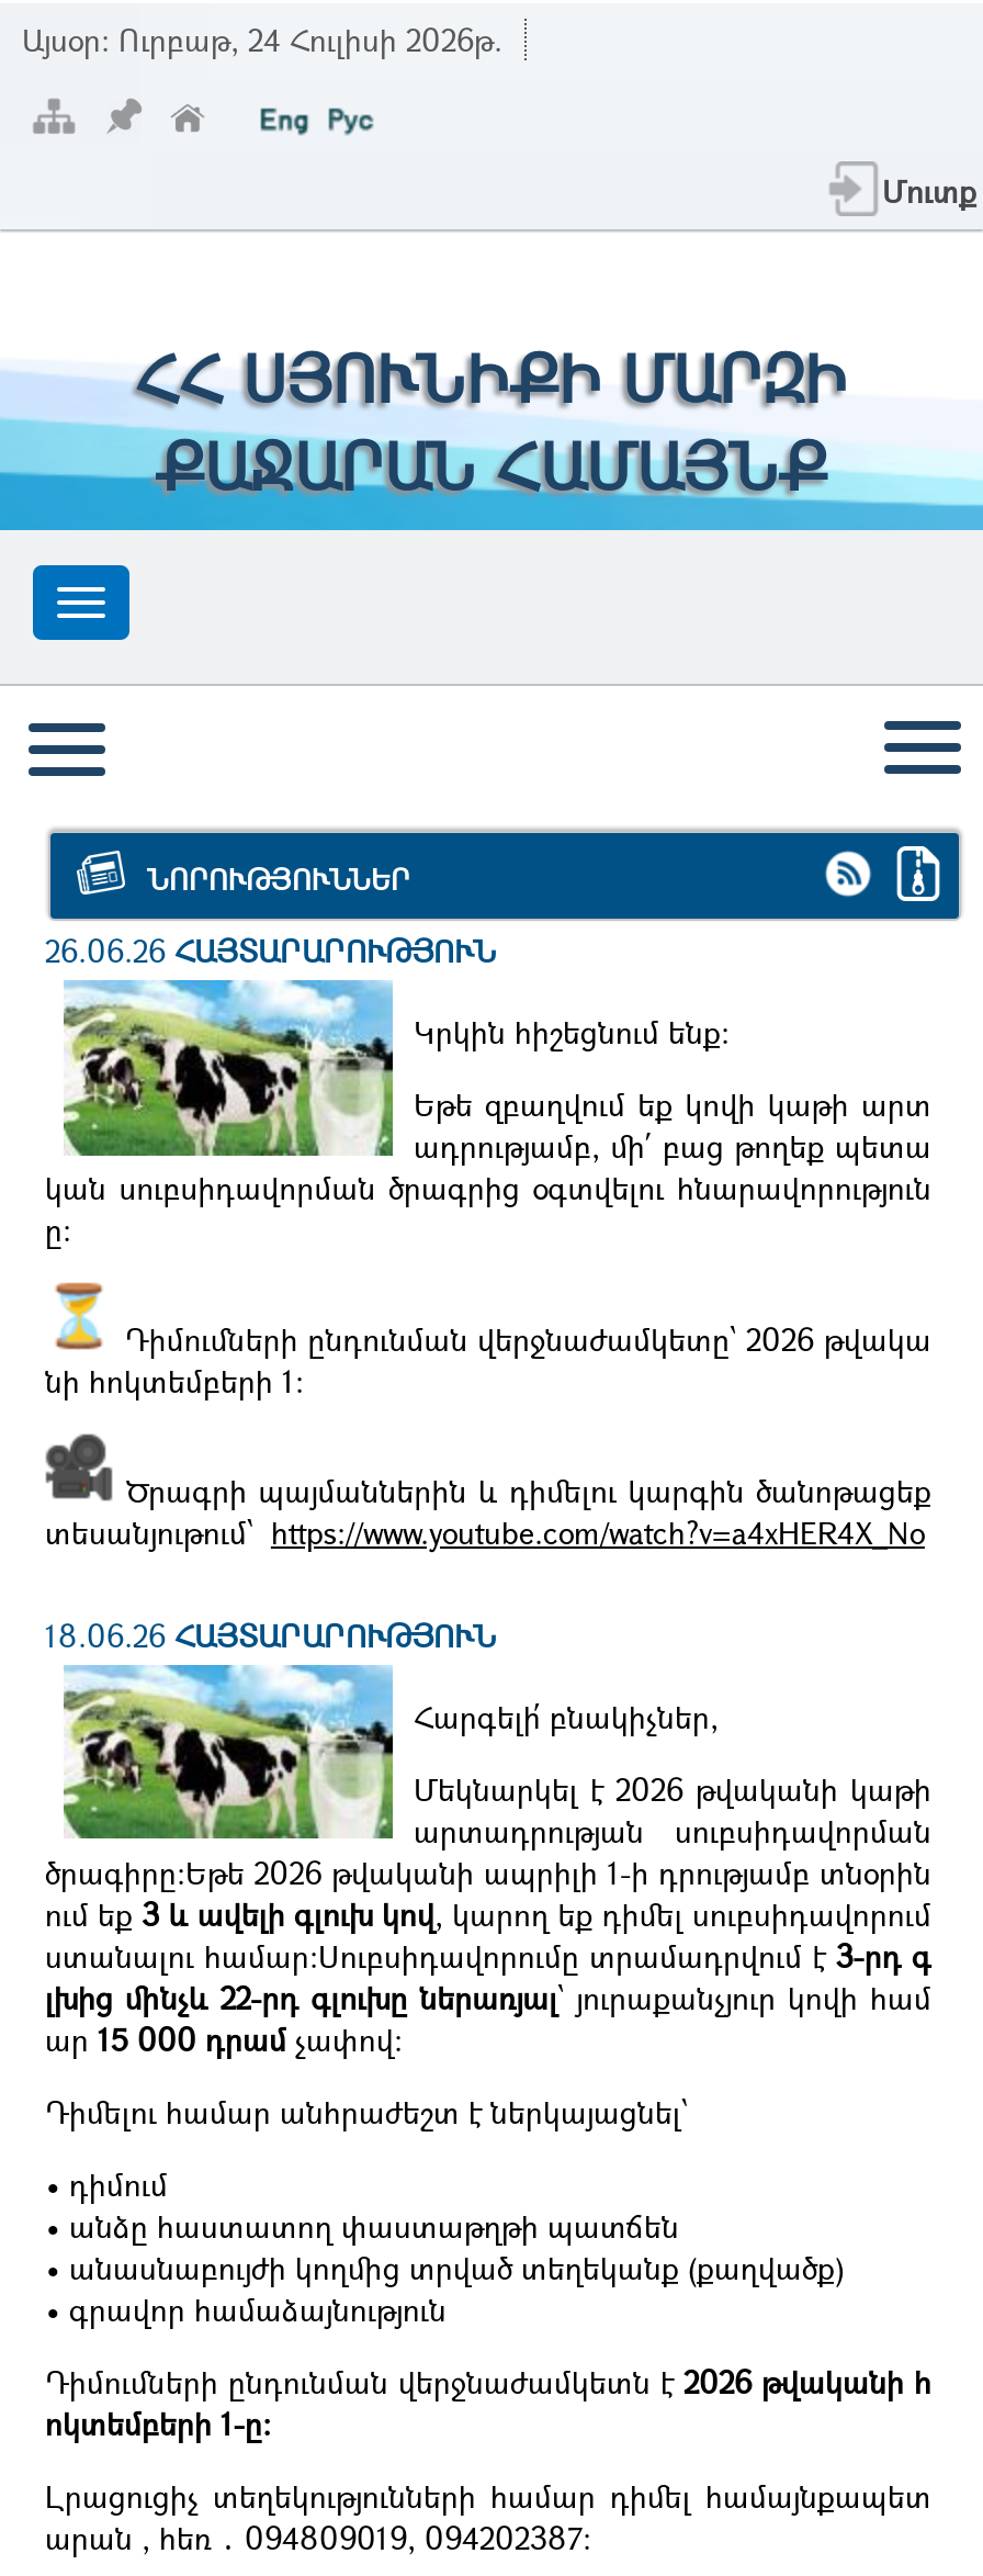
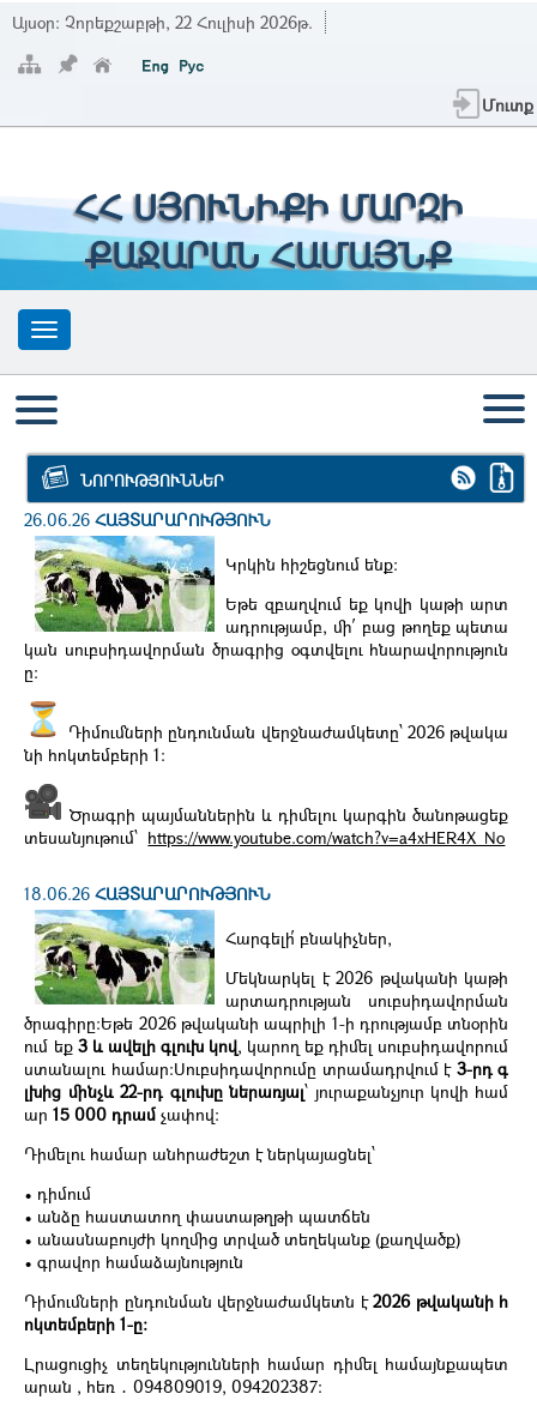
- Այսօր: Ուրբաթ, 24 Հուլիսի 2026թ.
+ Այսօր: Չորեքշաբթի, 22 Հուլիսի 2026թ.
